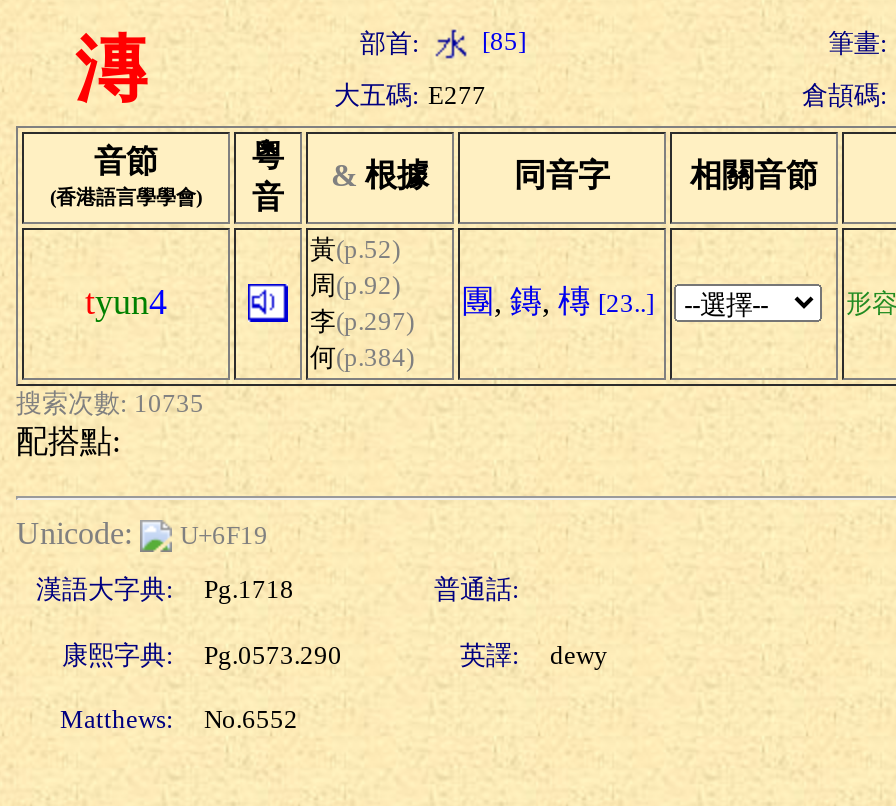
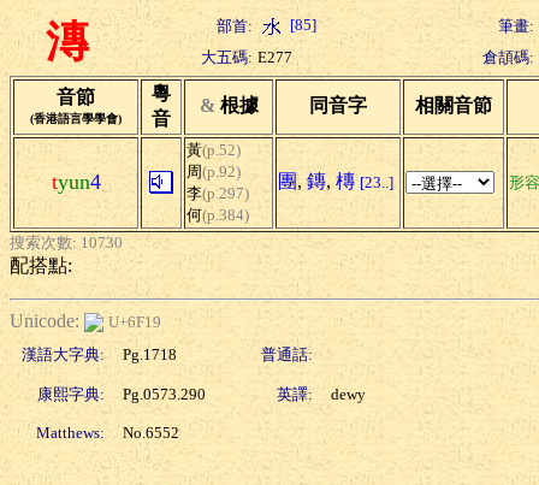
- 搜索次數: 10735
+ 搜索次數: 10730
